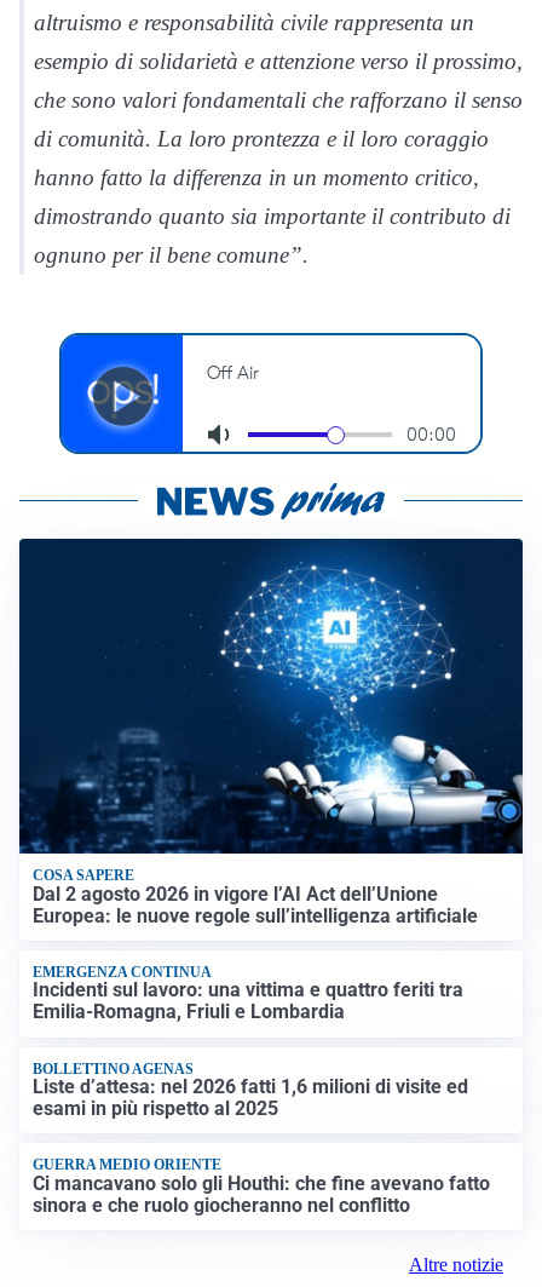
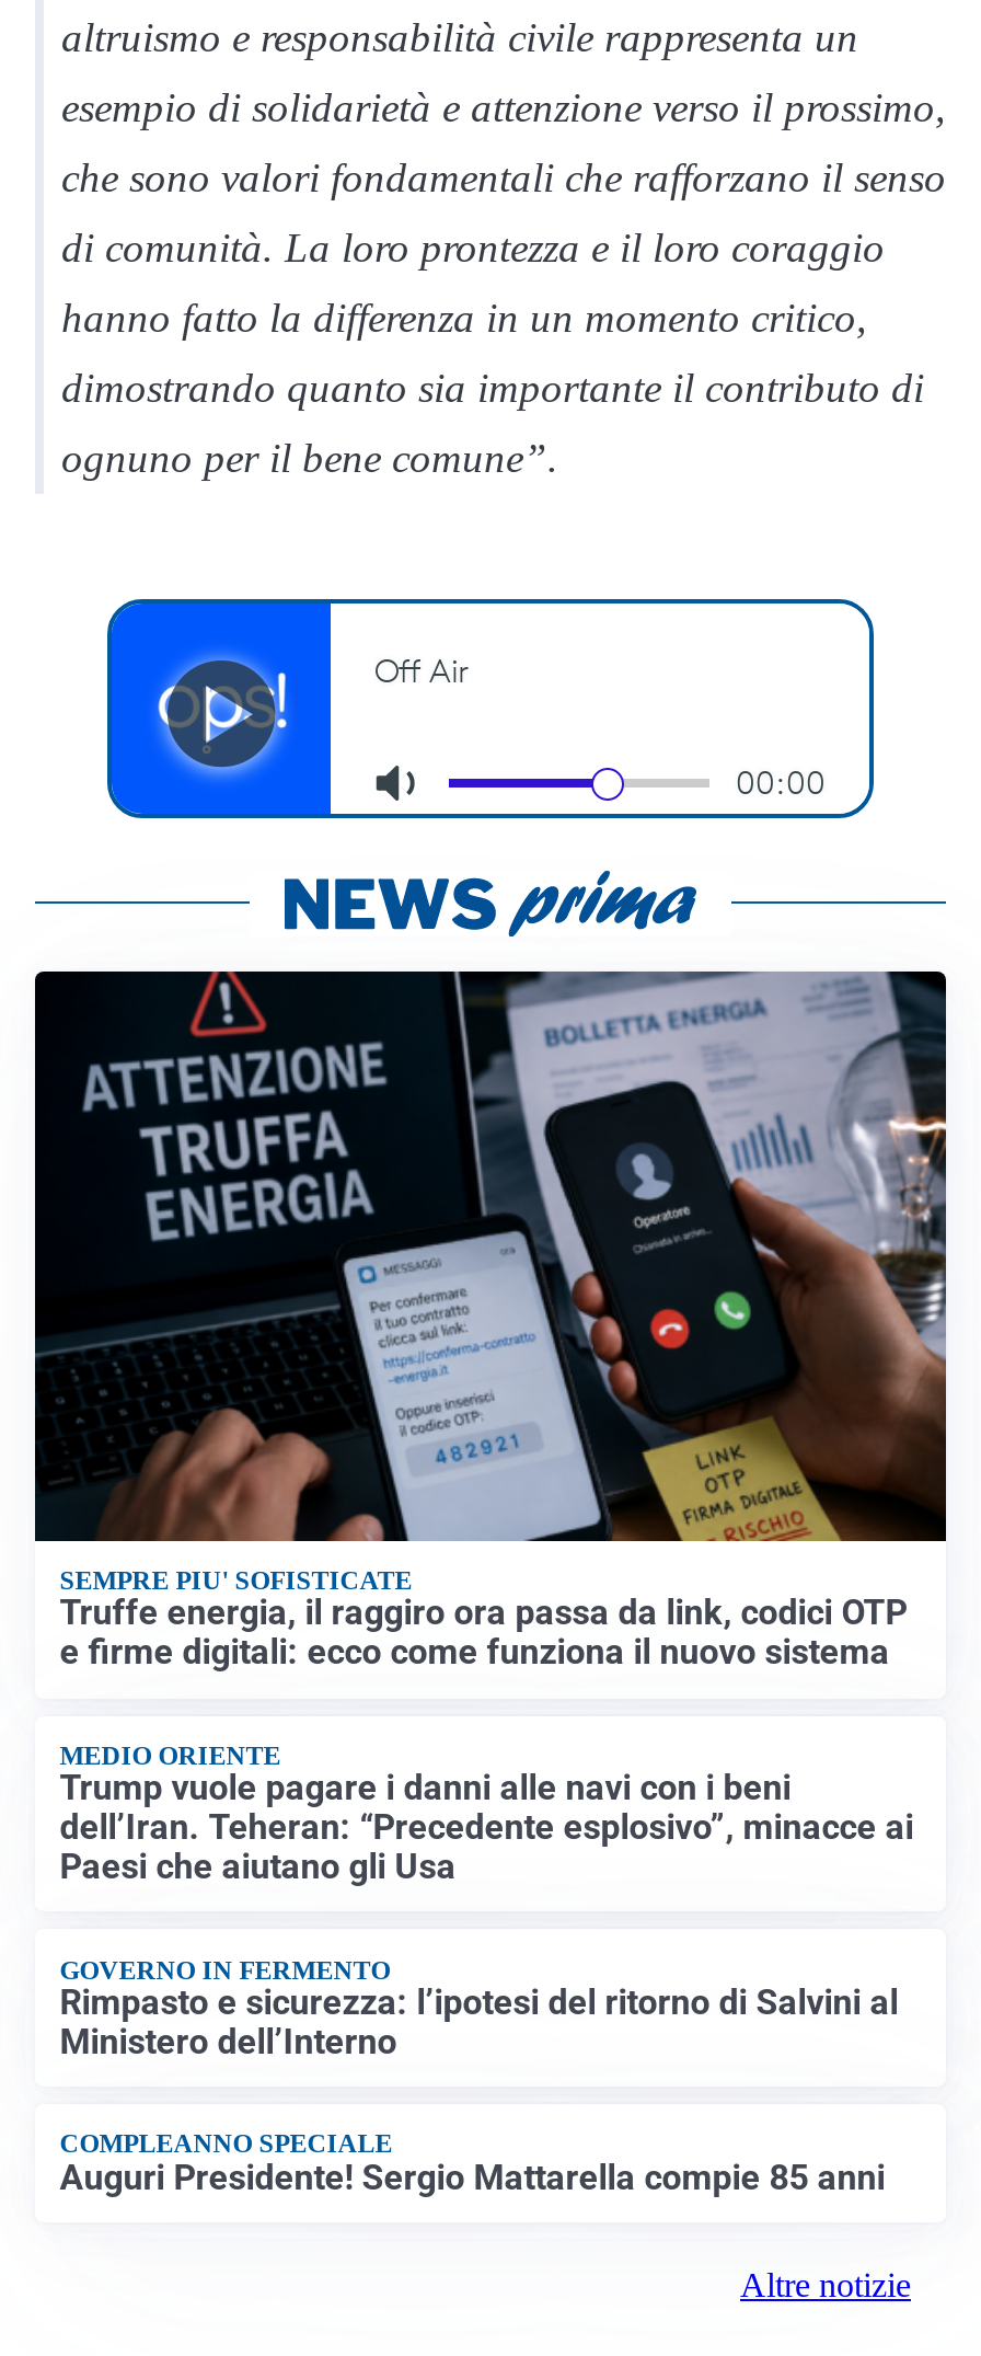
- [image]
- COSA SAPERE
- Dal 2 agosto 2026 in vigore l’AI Act dell’Unione
- Europea: le nuove regole sull’intelligenza artificiale
+ [image]
+ SEMPRE PIU' SOFISTICATE
+ Truffe energia, il raggiro ora passa da link, codici OTP
+ e firme digitali: ecco come funziona il nuovo sistema

- EMERGENZA CONTINUA
- Incidenti sul lavoro: una vittima e quattro feriti tra
- Emilia-Romagna, Friuli e Lombardia
+ MEDIO ORIENTE
+ Trump vuole pagare i danni alle navi con i beni
+ dell’Iran. Teheran: “Precedente esplosivo”, minacce ai
+ Paesi che aiutano gli Usa

- BOLLETTINO AGENAS
- Liste d’attesa: nel 2026 fatti 1,6 milioni di visite ed
- esami in più rispetto al 2025
+ GOVERNO IN FERMENTO
+ Rimpasto e sicurezza: l’ipotesi del ritorno di Salvini al
+ Ministero dell’Interno

- GUERRA MEDIO ORIENTE
- Ci mancavano solo gli Houthi: che fine avevano fatto
- sinora e che ruolo giocheranno nel conflitto
+ COMPLEANNO SPECIALE
+ Auguri Presidente! Sergio Mattarella compie 85 anni
